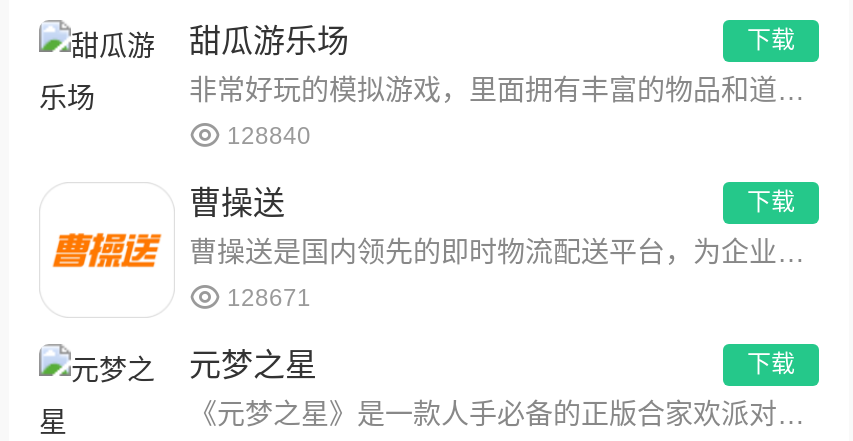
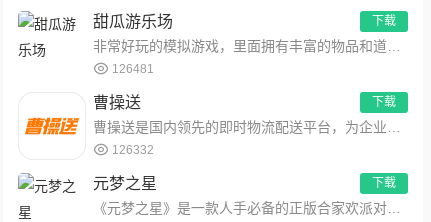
- 128840
+ 126481

- 128671
+ 126332
